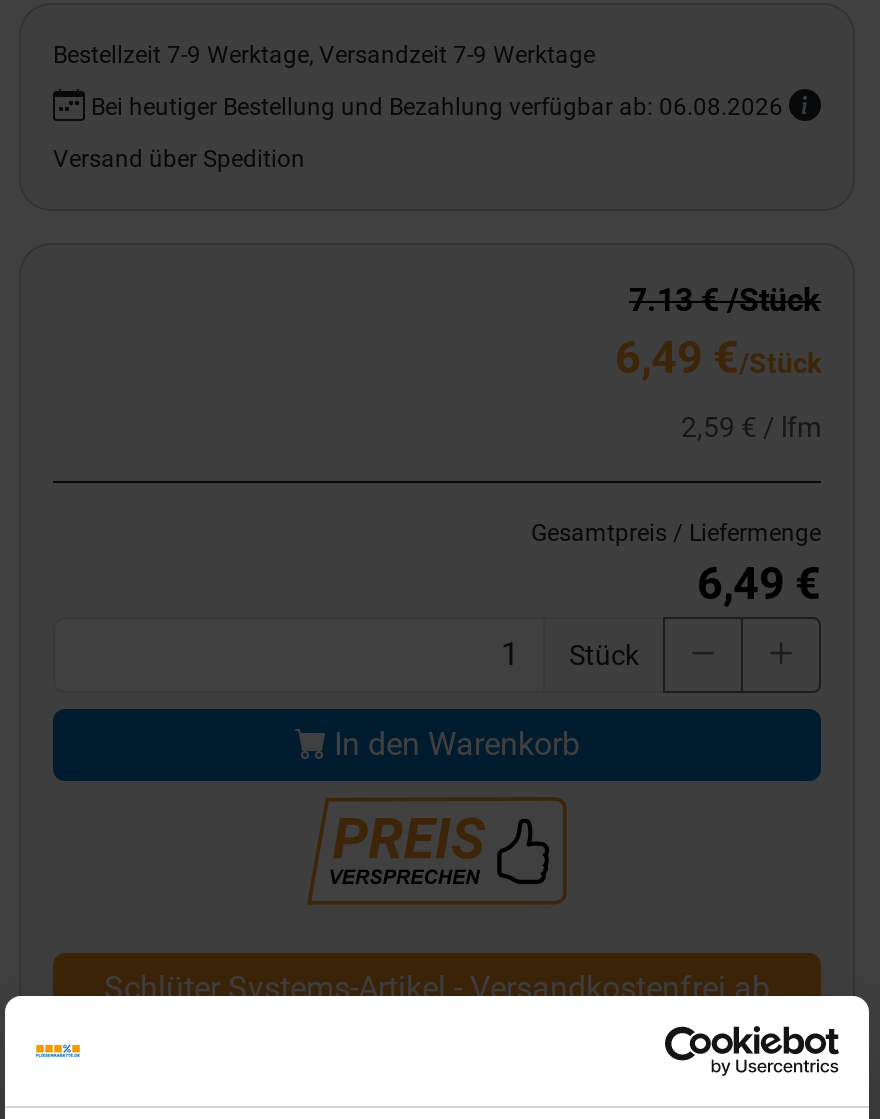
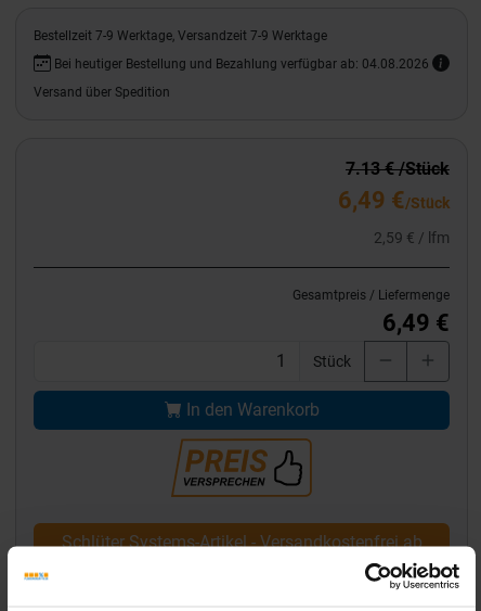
- Bei heutiger Bestellung und Bezahlung verfügbar ab: 06.08.2026
+ Bei heutiger Bestellung und Bezahlung verfügbar ab: 04.08.2026
